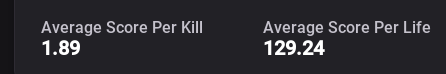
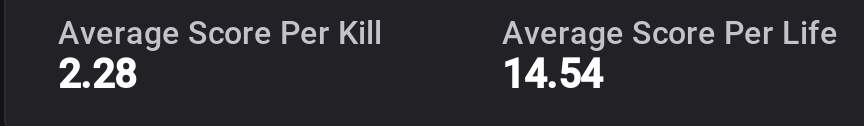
- 1.89
+ 2.28

- 129.24
+ 14.54
